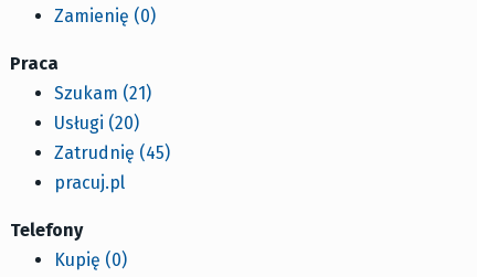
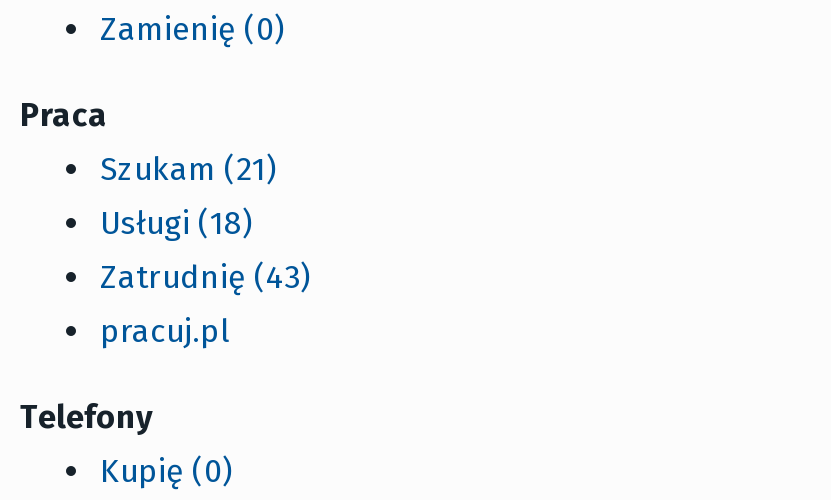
- Usługi (20)
+ Usługi (18)

- Zatrudnię (45)
+ Zatrudnię (43)
